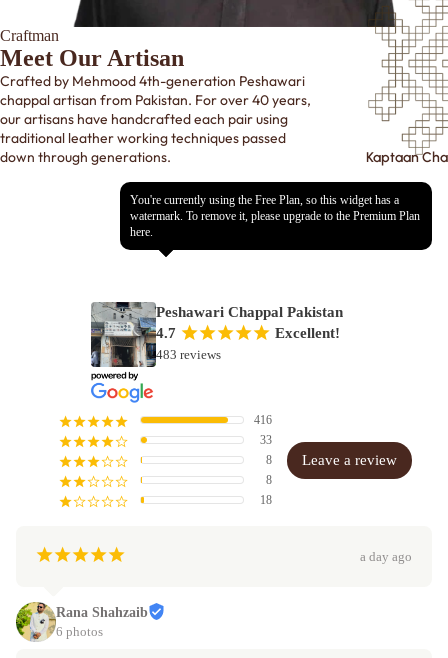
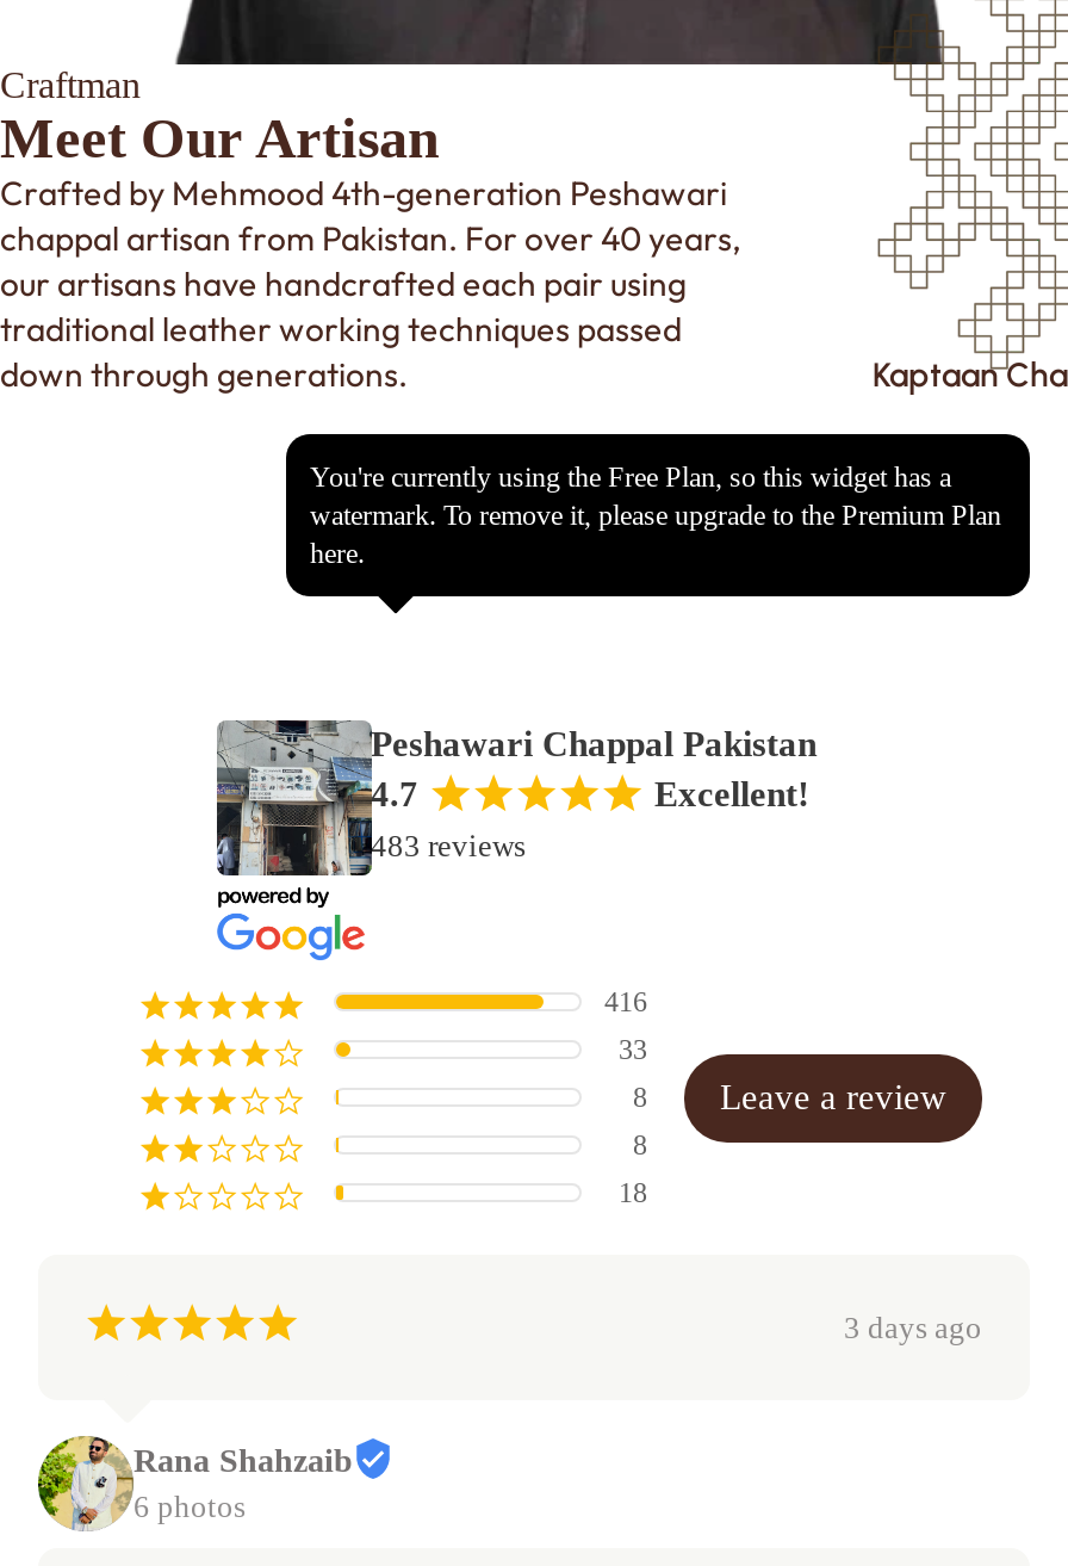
- a day ago
+ 3 days ago
